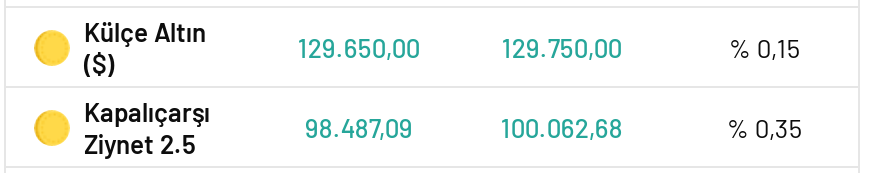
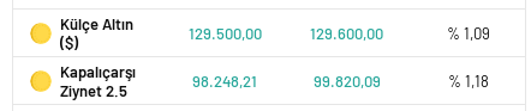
- 129.650,00
+ 129.500,00

- 129.750,00
+ 129.600,00

- % 0,15
+ % 1,09

- 98.487,09
+ 98.248,21

- 100.062,68
+ 99.820,09

- % 0,35
+ % 1,18
